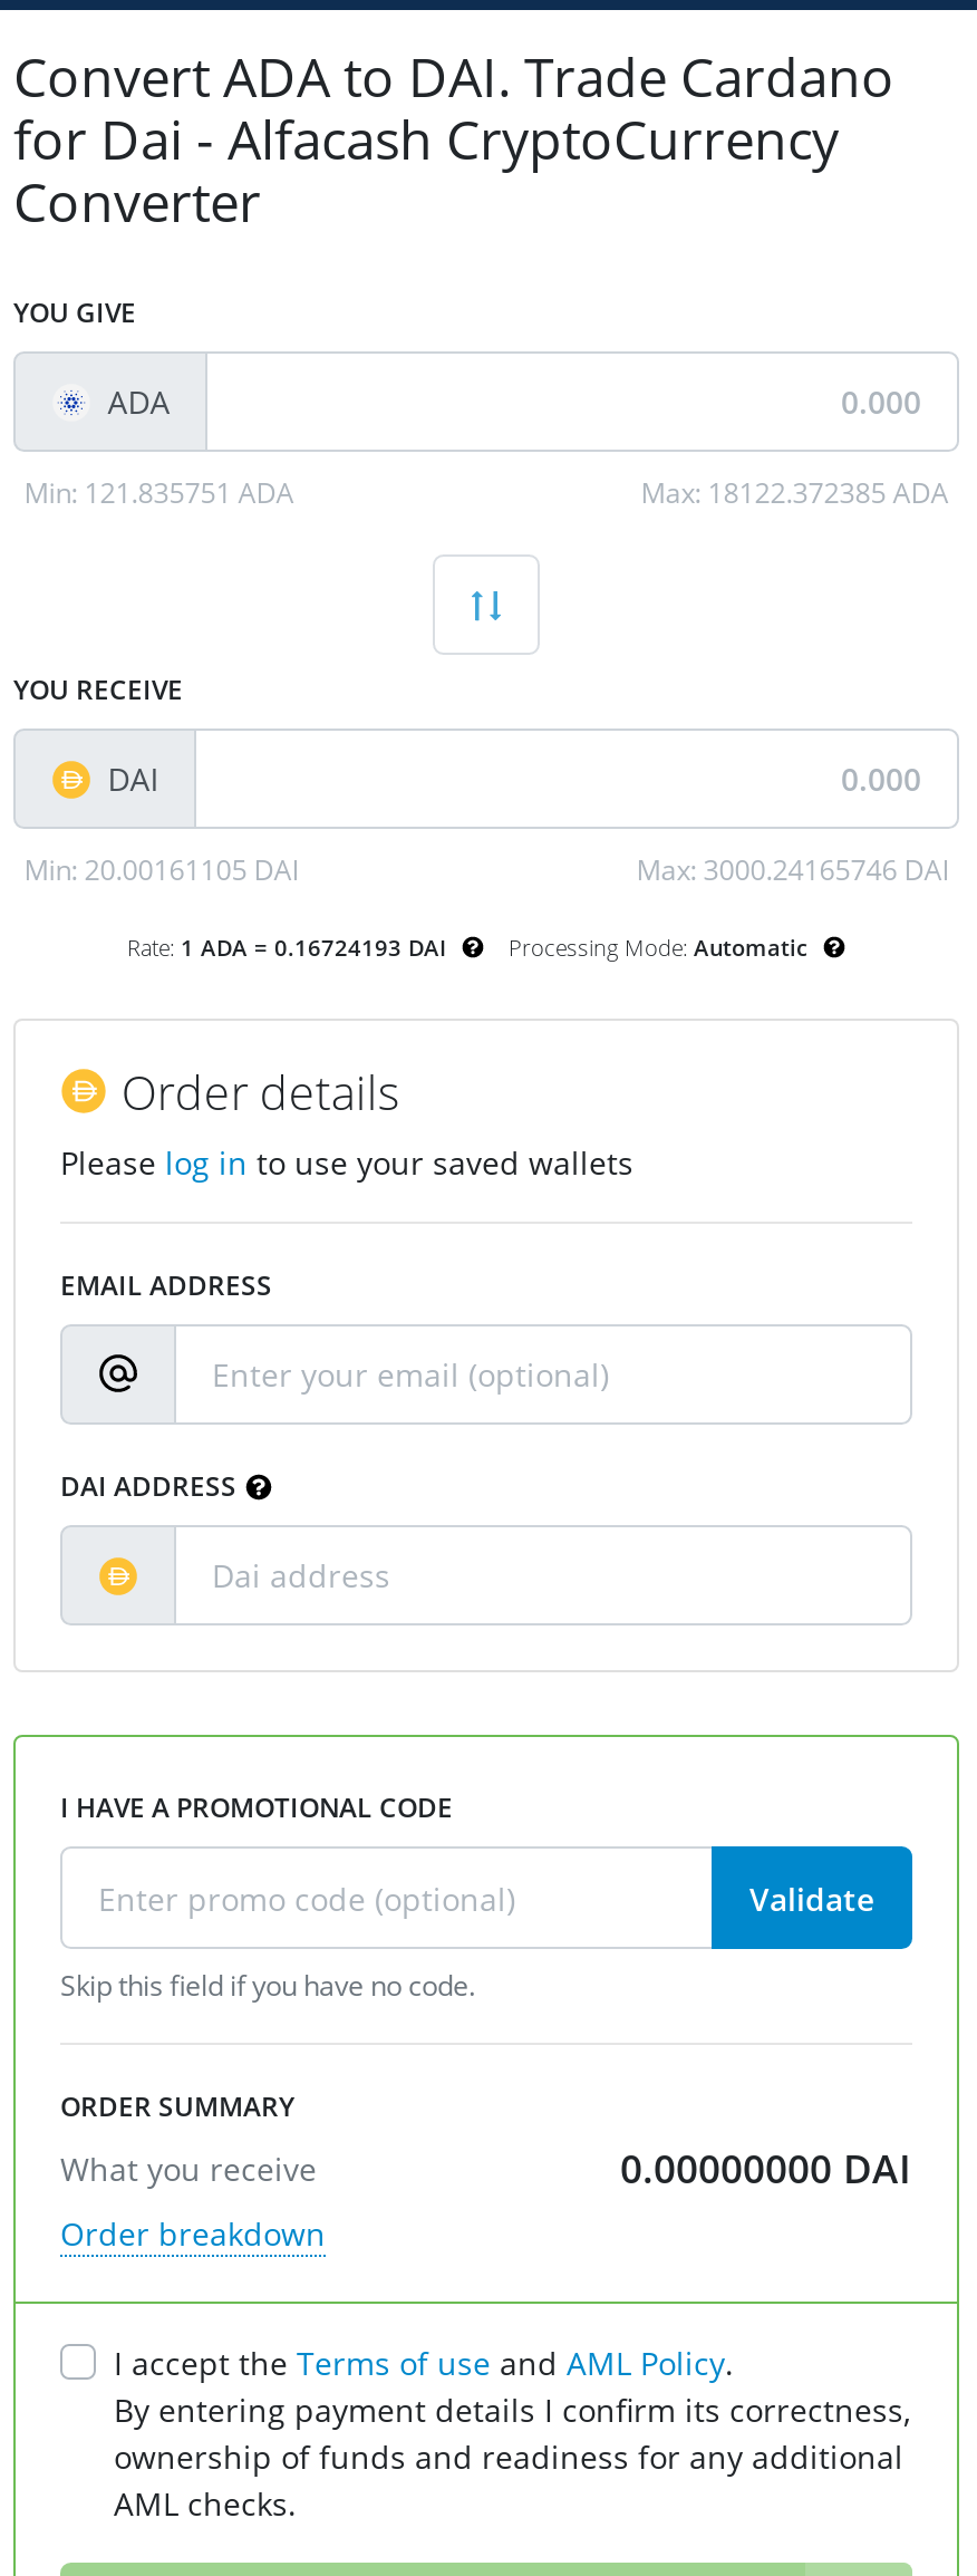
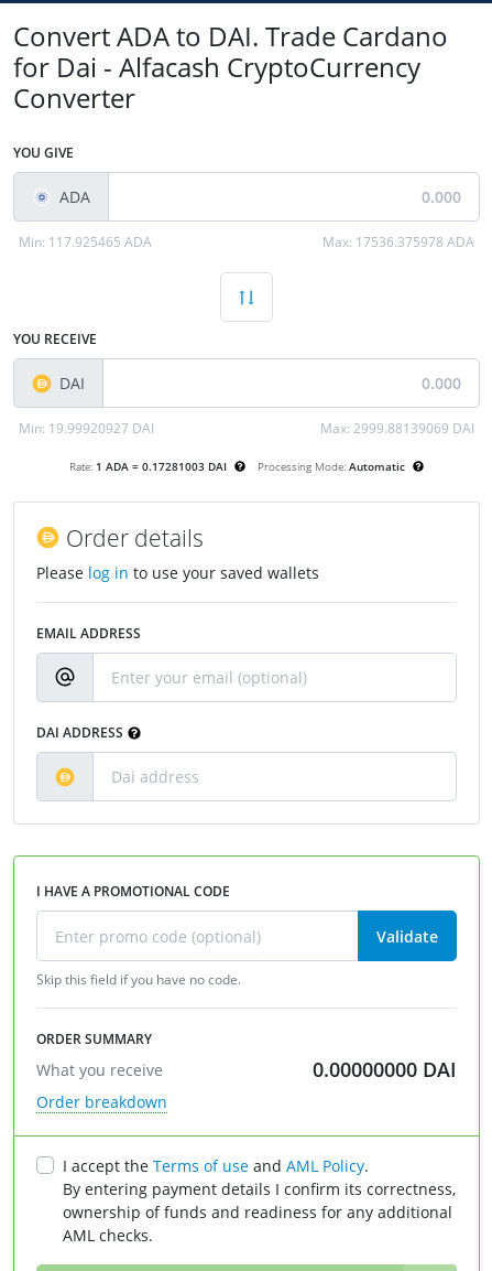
- Min: 121.835751 ADA
+ Min: 117.925465 ADA

- Max: 18122.372385 ADA
+ Max: 17536.375978 ADA

- Min: 20.00161105 DAI
+ Min: 19.99920927 DAI

- Max: 3000.24165746 DAI
+ Max: 2999.88139069 DAI

- Rate: 1 ADA = 0.16724193 DAI Processing Mode: Automatic
+ Rate: 1 ADA = 0.17281003 DAI Processing Mode: Automatic
